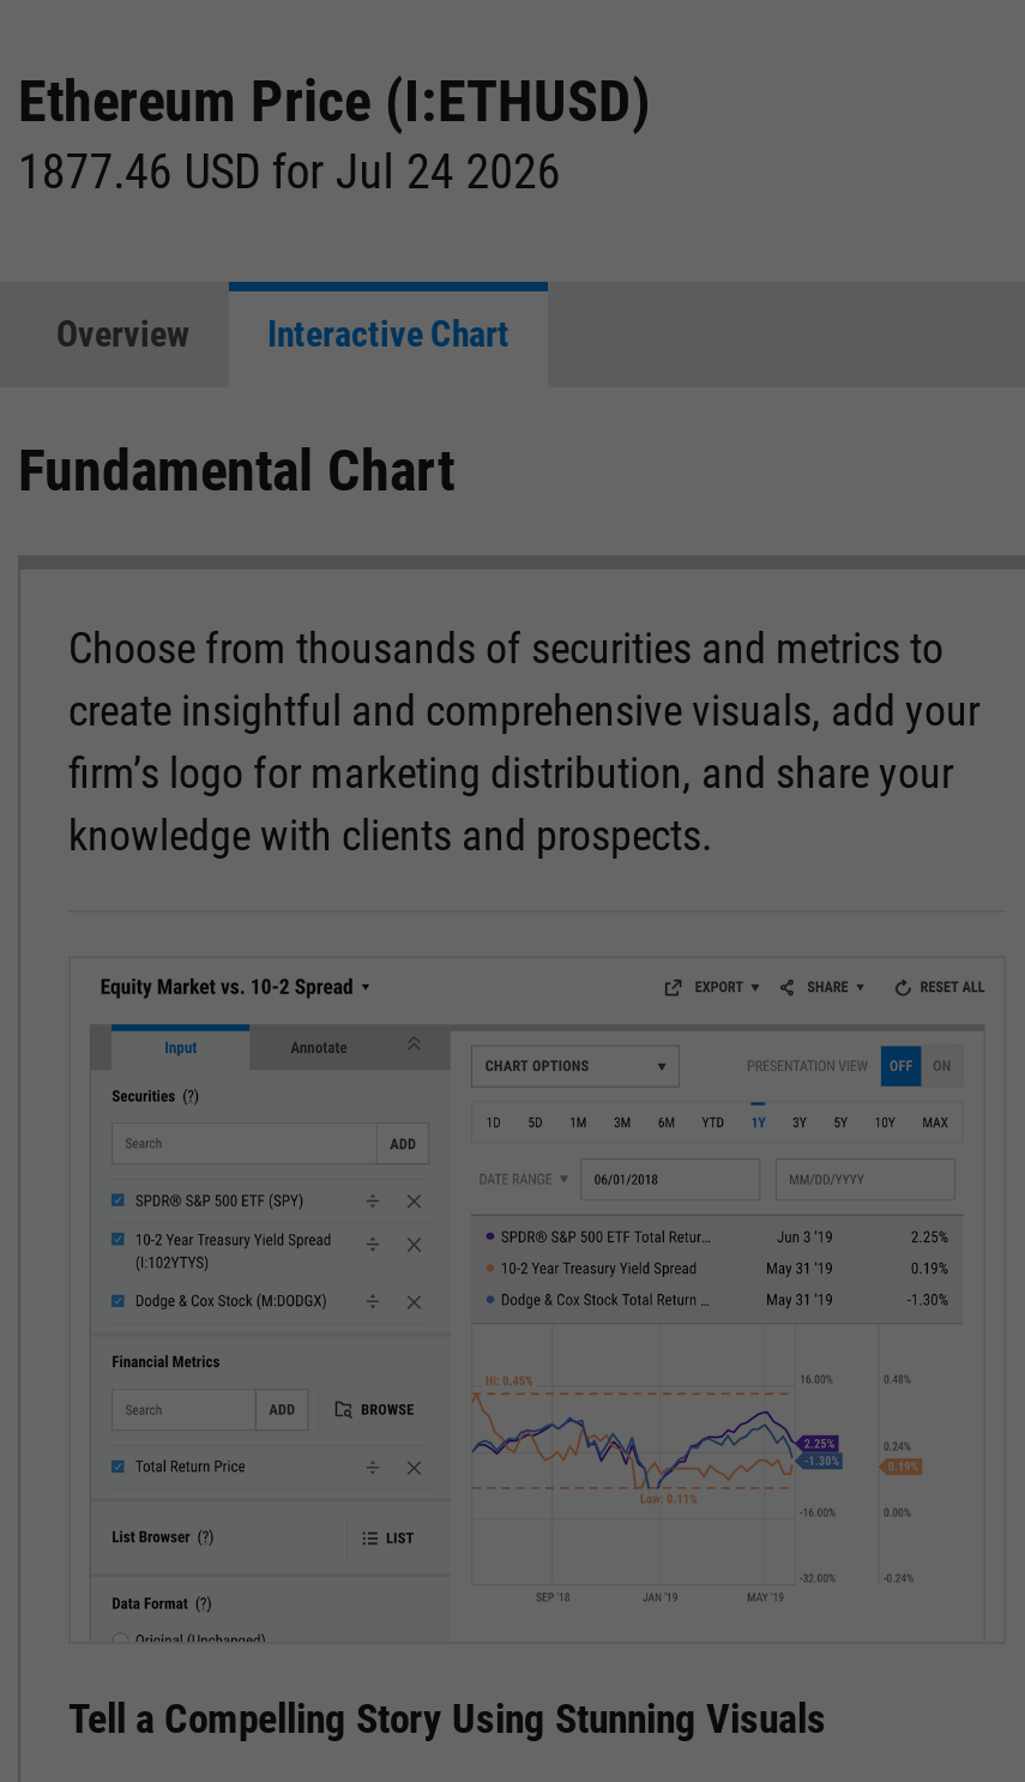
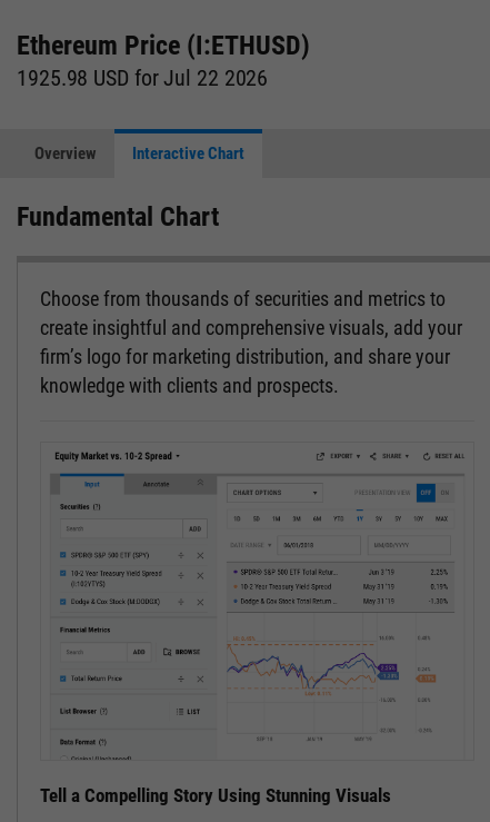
- 1877.46 USD for Jul 24 2026
+ 1925.98 USD for Jul 22 2026
